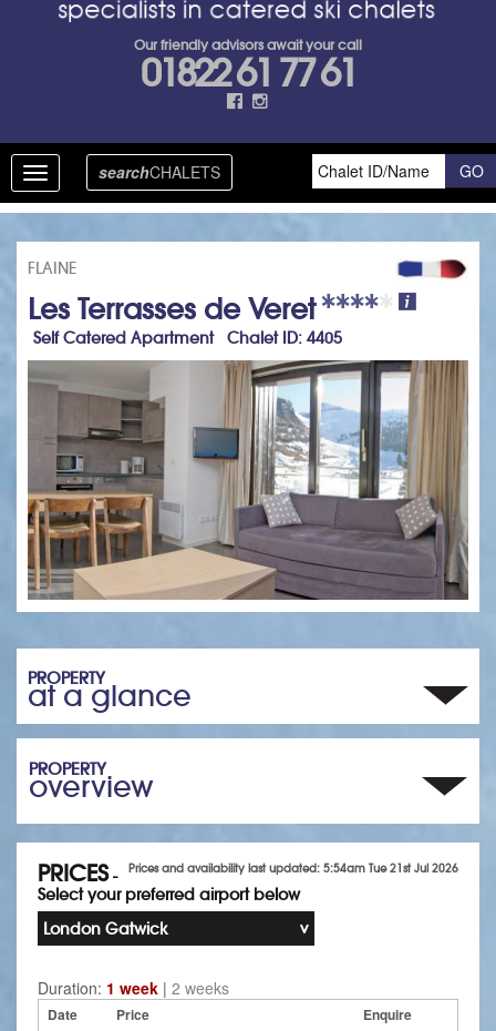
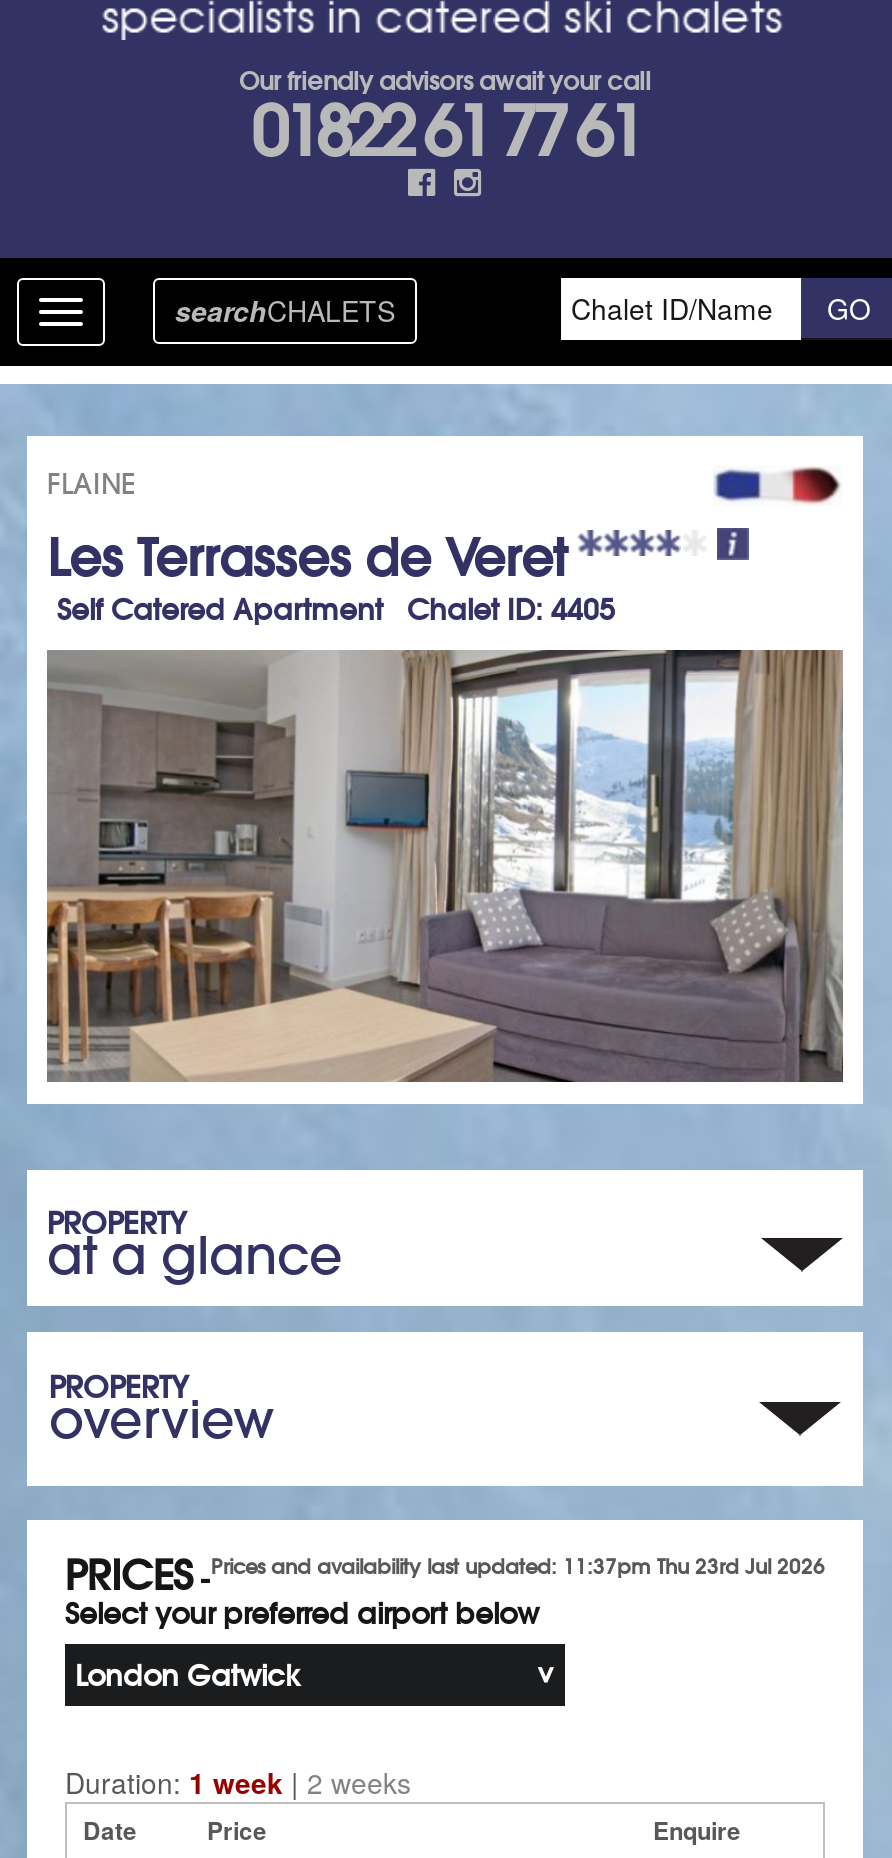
- Prices and availability last updated: 5:54am Tue 21st Jul 2026
+ Prices and availability last updated: 11:37pm Thu 23rd Jul 2026
